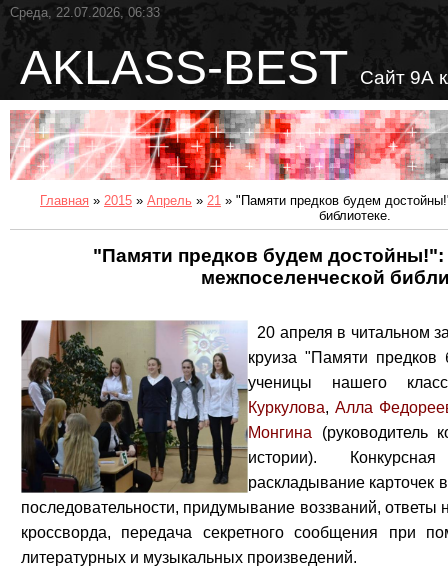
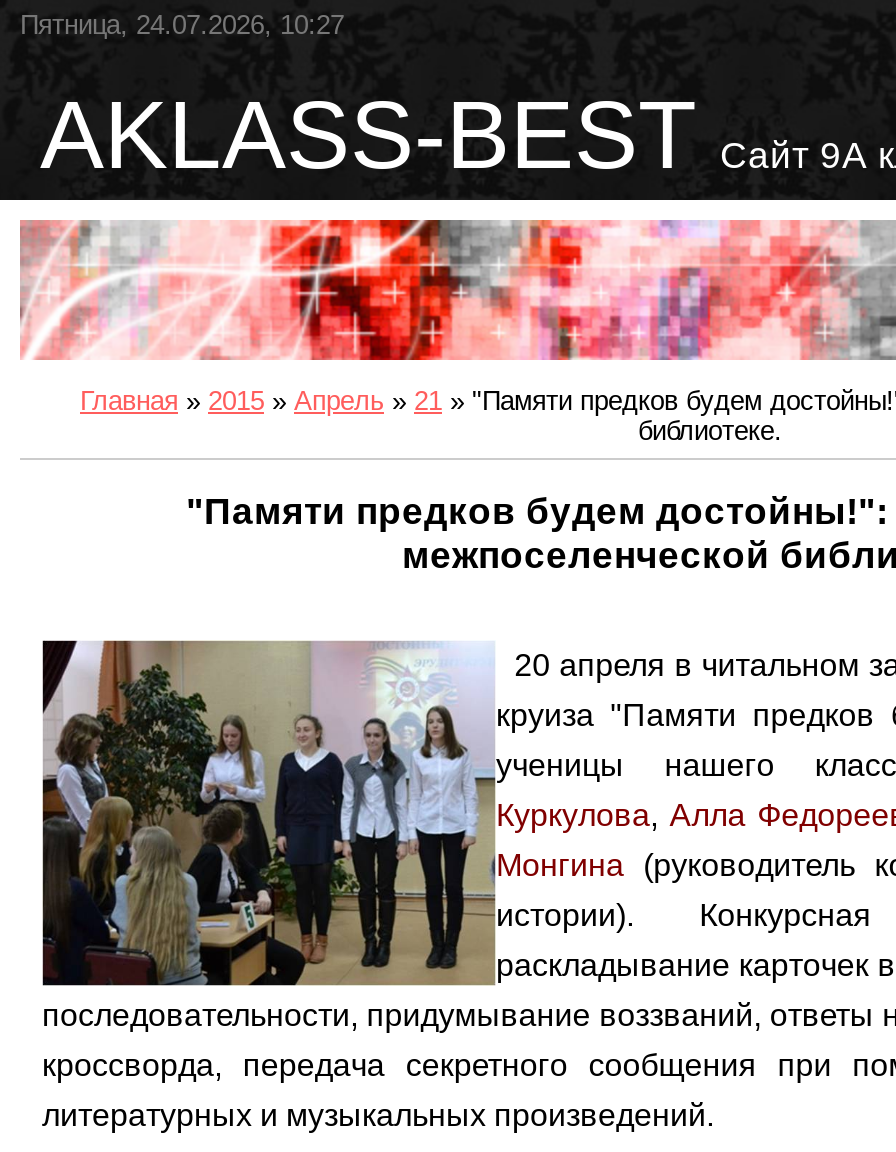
- Среда, 22.07.2026, 06:33
+ Пятница, 24.07.2026, 10:27
